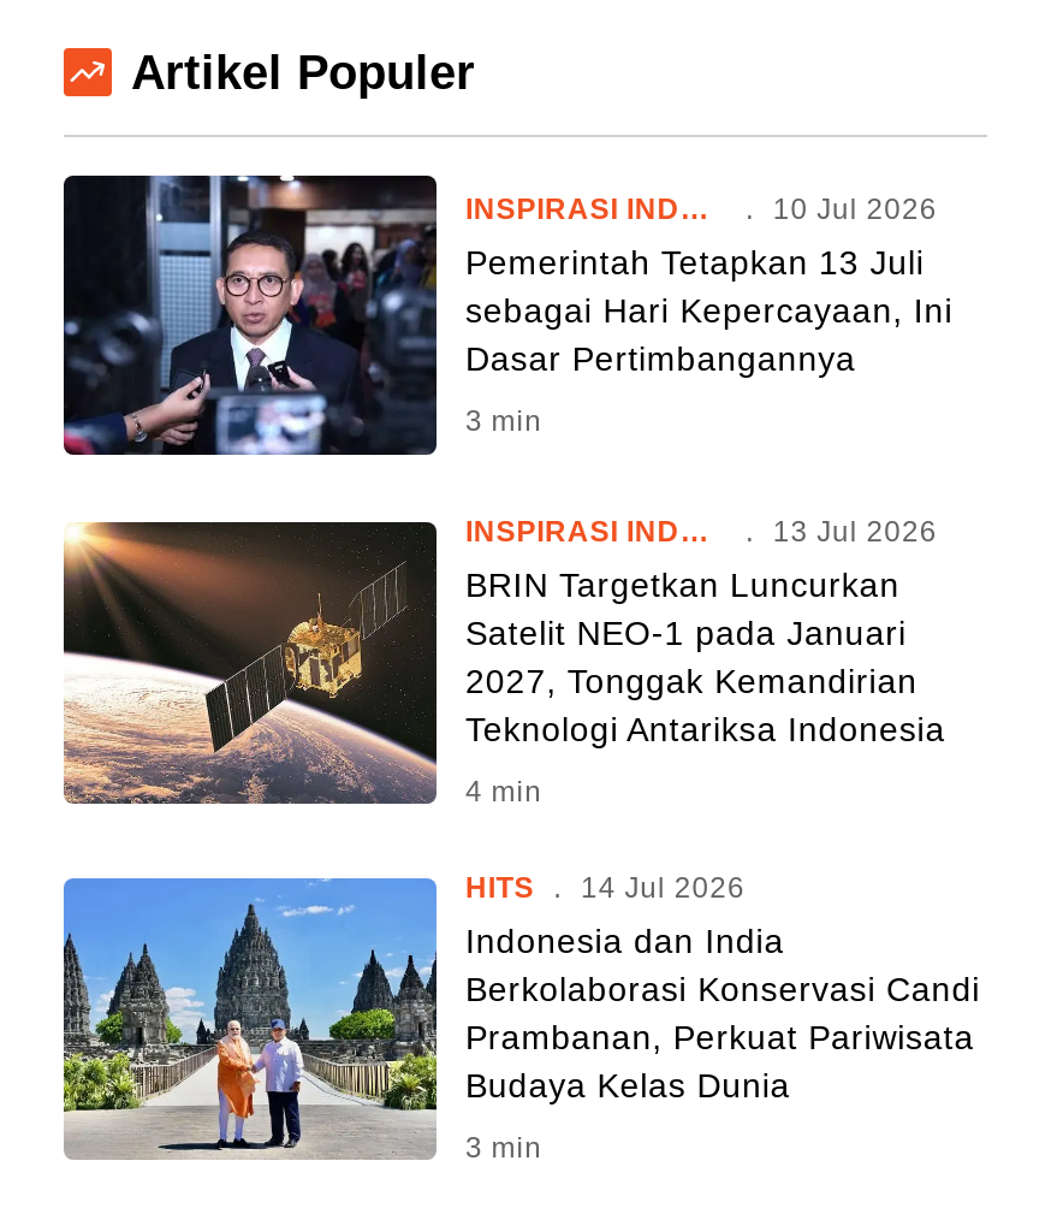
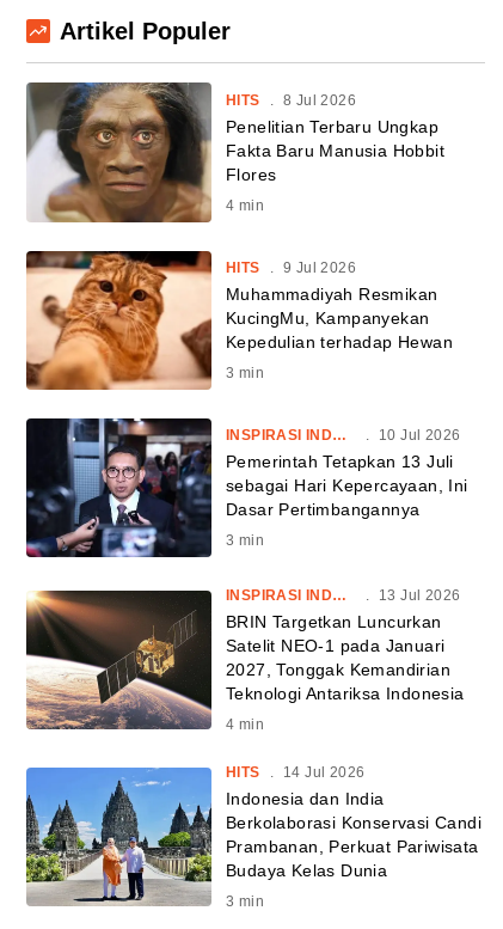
+ [image]
+ HITS . 8 Jul 2026
+ Penelitian Terbaru Ungkap
+ Fakta Baru Manusia Hobbit
+ Flores
+ 4 min

+ [image]
+ HITS . 9 Jul 2026
+ Muhammadiyah Resmikan
+ KucingMu, Kampanyekan
+ Kepedulian terhadap Hewan
+ 3 min
